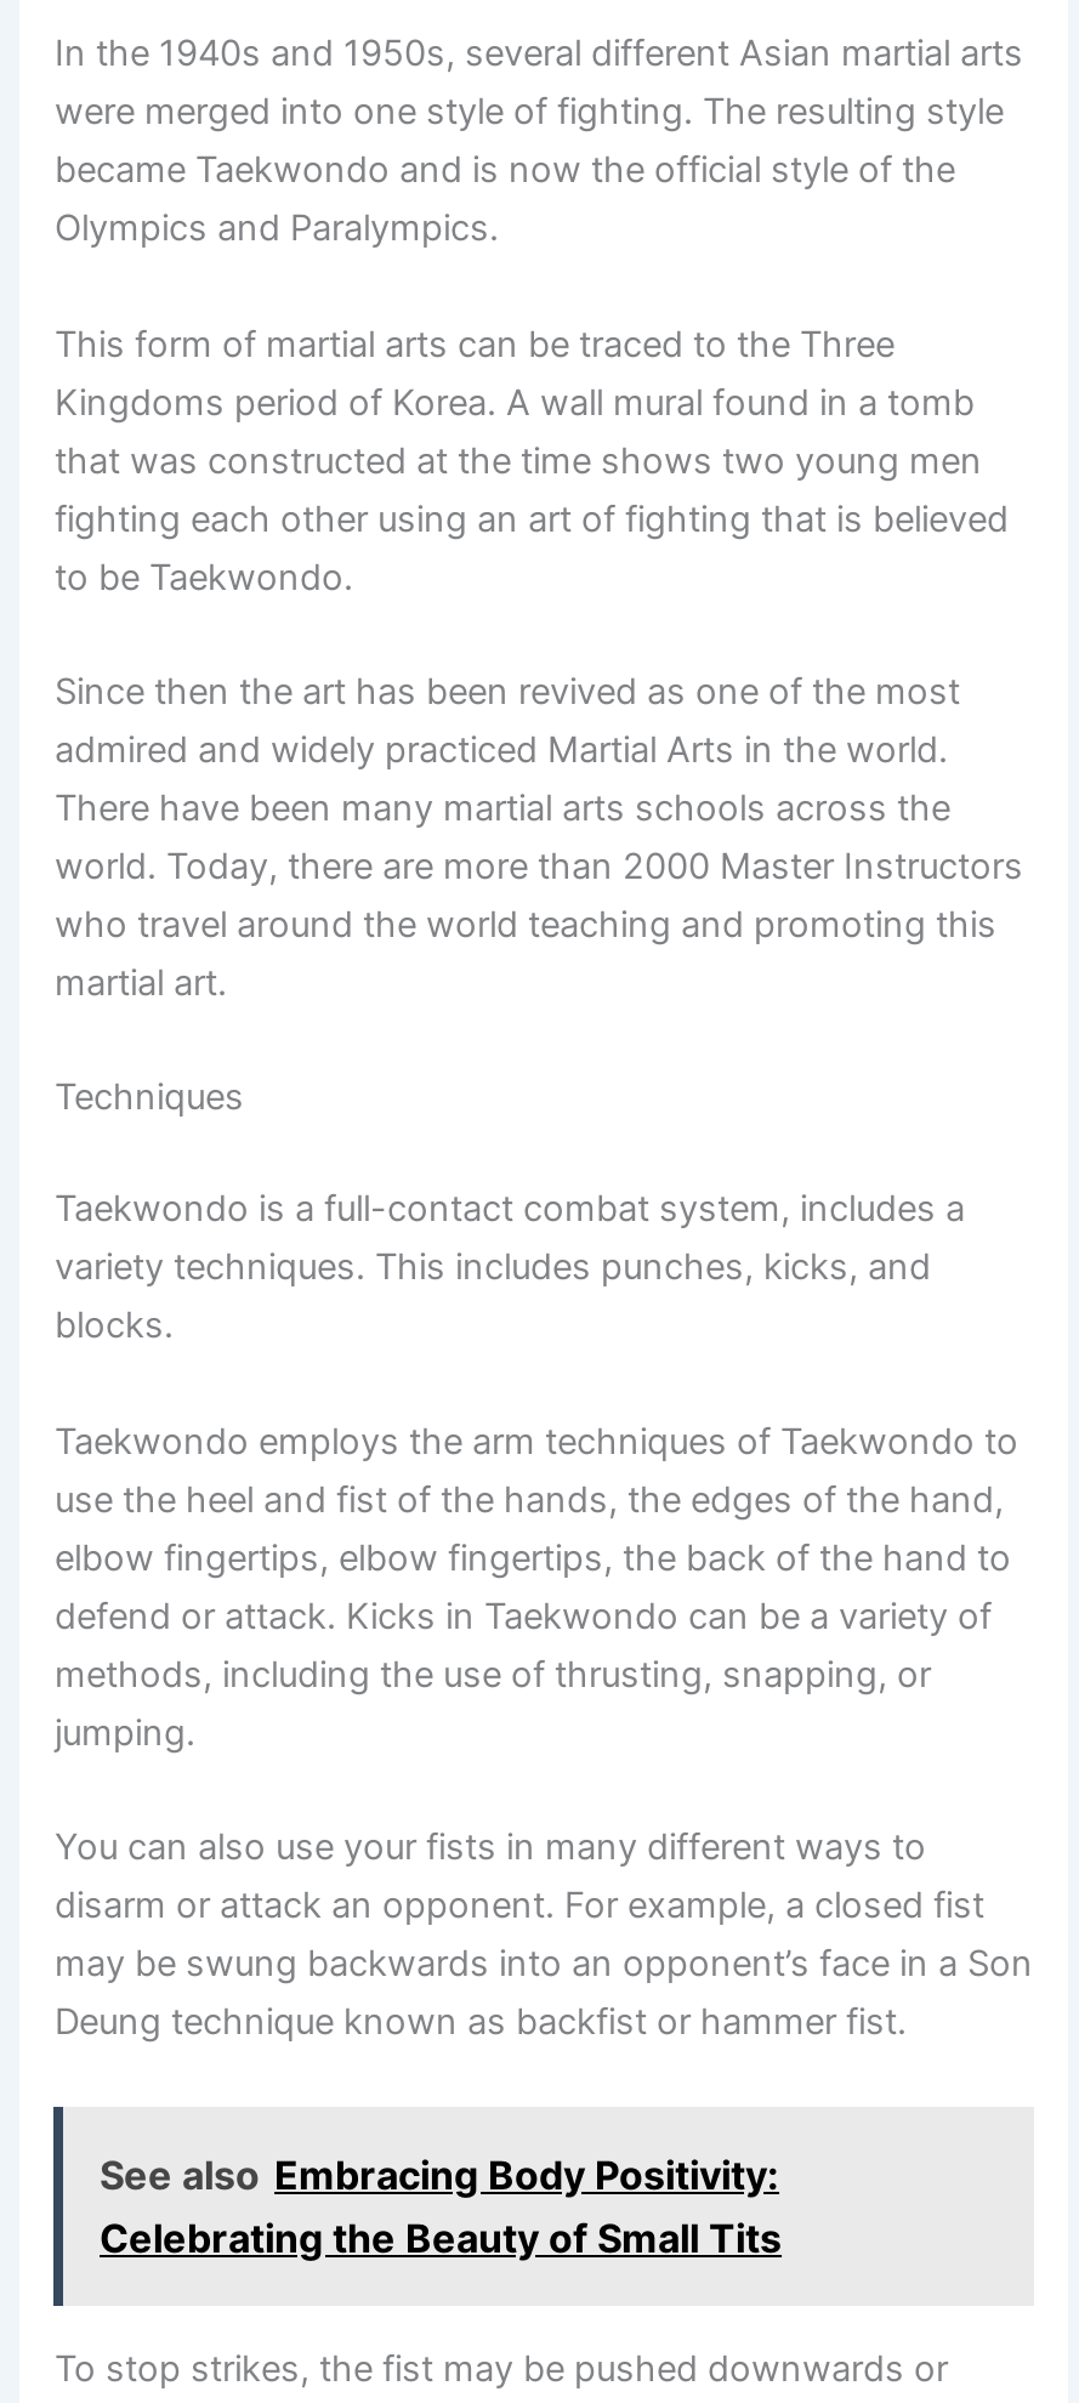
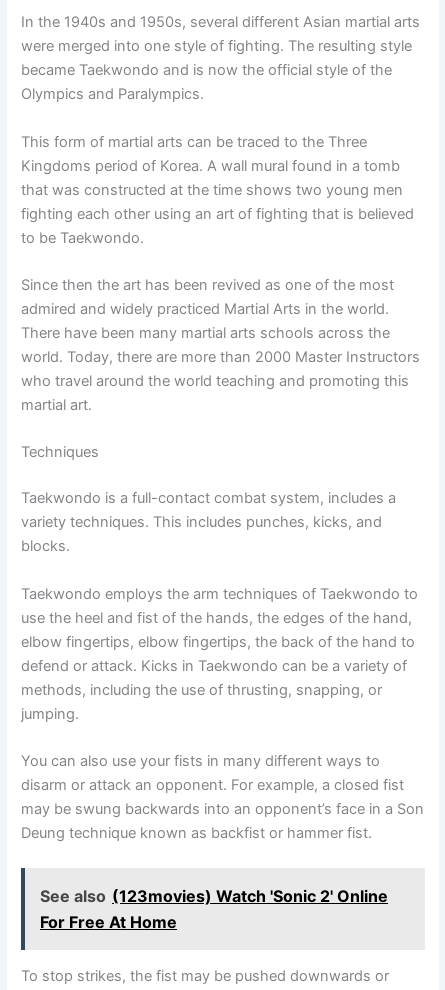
- See also Embracing Body Positivity:
- Celebrating the Beauty of Small Tits
+ See also (123movies) Watch 'Sonic 2' Online
+ For Free At Home
